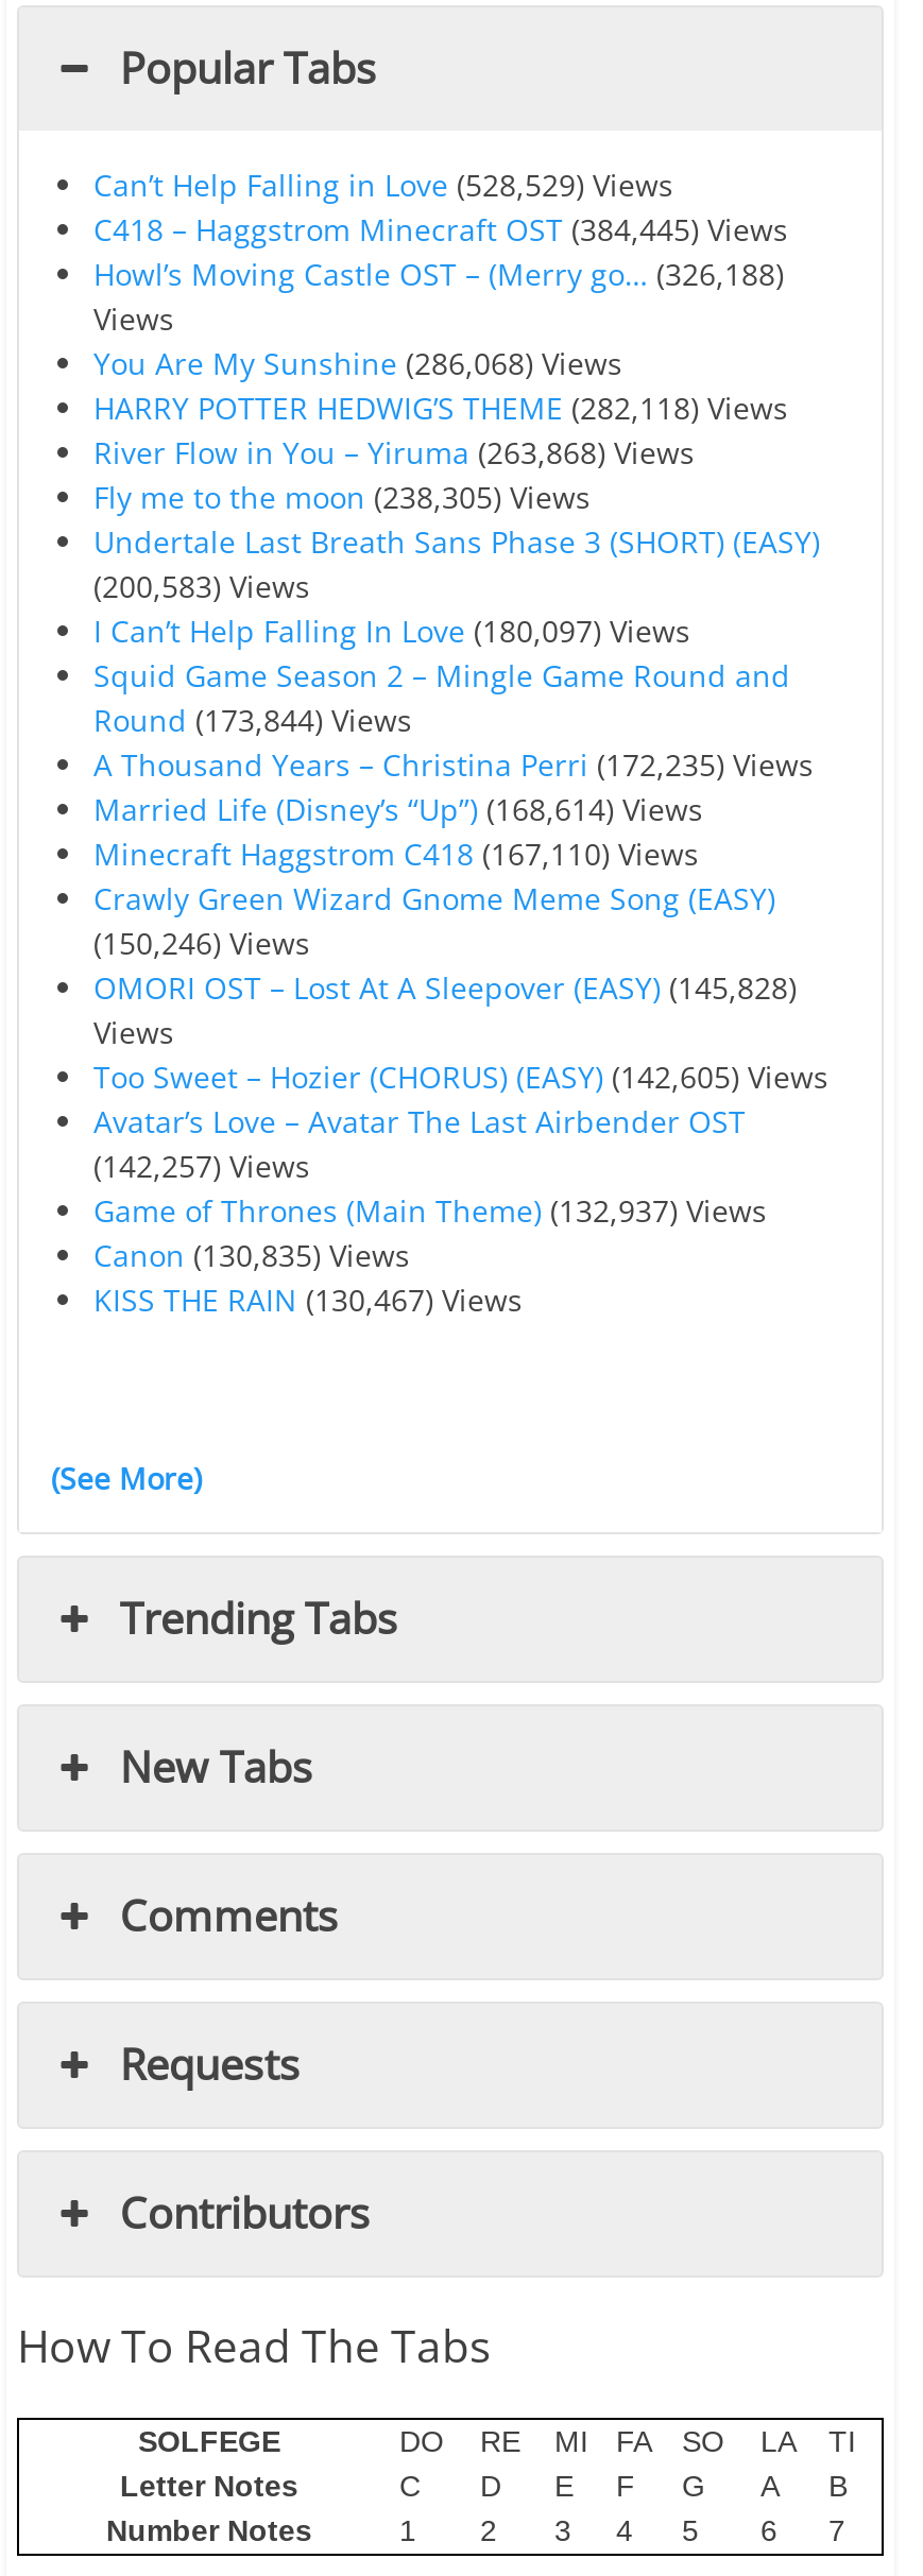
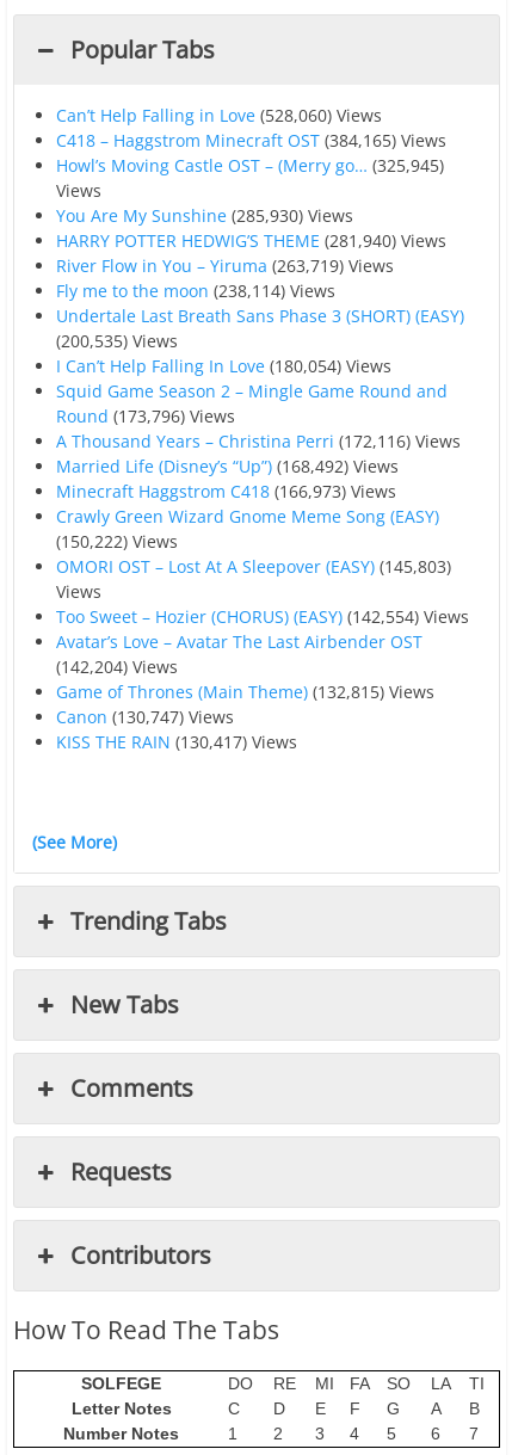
- Can’t Help Falling in Love (528,529) Views
+ Can’t Help Falling in Love (528,060) Views

- C418 – Haggstrom Minecraft OST (384,445) Views
+ C418 – Haggstrom Minecraft OST (384,165) Views

- Howl’s Moving Castle OST – (Merry go… (326,188)
+ Howl’s Moving Castle OST – (Merry go… (325,945)

- You Are My Sunshine (286,068) Views
+ You Are My Sunshine (285,930) Views

- HARRY POTTER HEDWIG’S THEME (282,118) Views
+ HARRY POTTER HEDWIG’S THEME (281,940) Views

- River Flow in You – Yiruma (263,868) Views
+ River Flow in You – Yiruma (263,719) Views

- Fly me to the moon (238,305) Views
+ Fly me to the moon (238,114) Views

- (200,583) Views
+ (200,535) Views

- I Can’t Help Falling In Love (180,097) Views
+ I Can’t Help Falling In Love (180,054) Views

- Round (173,844) Views
+ Round (173,796) Views

- A Thousand Years – Christina Perri (172,235) Views
+ A Thousand Years – Christina Perri (172,116) Views

- Married Life (Disney’s “Up”) (168,614) Views
+ Married Life (Disney’s “Up”) (168,492) Views

- Minecraft Haggstrom C418 (167,110) Views
+ Minecraft Haggstrom C418 (166,973) Views

- (150,246) Views
+ (150,222) Views

- OMORI OST – Lost At A Sleepover (EASY) (145,828)
+ OMORI OST – Lost At A Sleepover (EASY) (145,803)

- Too Sweet – Hozier (CHORUS) (EASY) (142,605) Views
+ Too Sweet – Hozier (CHORUS) (EASY) (142,554) Views

- (142,257) Views
+ (142,204) Views

- Game of Thrones (Main Theme) (132,937) Views
+ Game of Thrones (Main Theme) (132,815) Views

- Canon (130,835) Views
+ Canon (130,747) Views

- KISS THE RAIN (130,467) Views
+ KISS THE RAIN (130,417) Views
